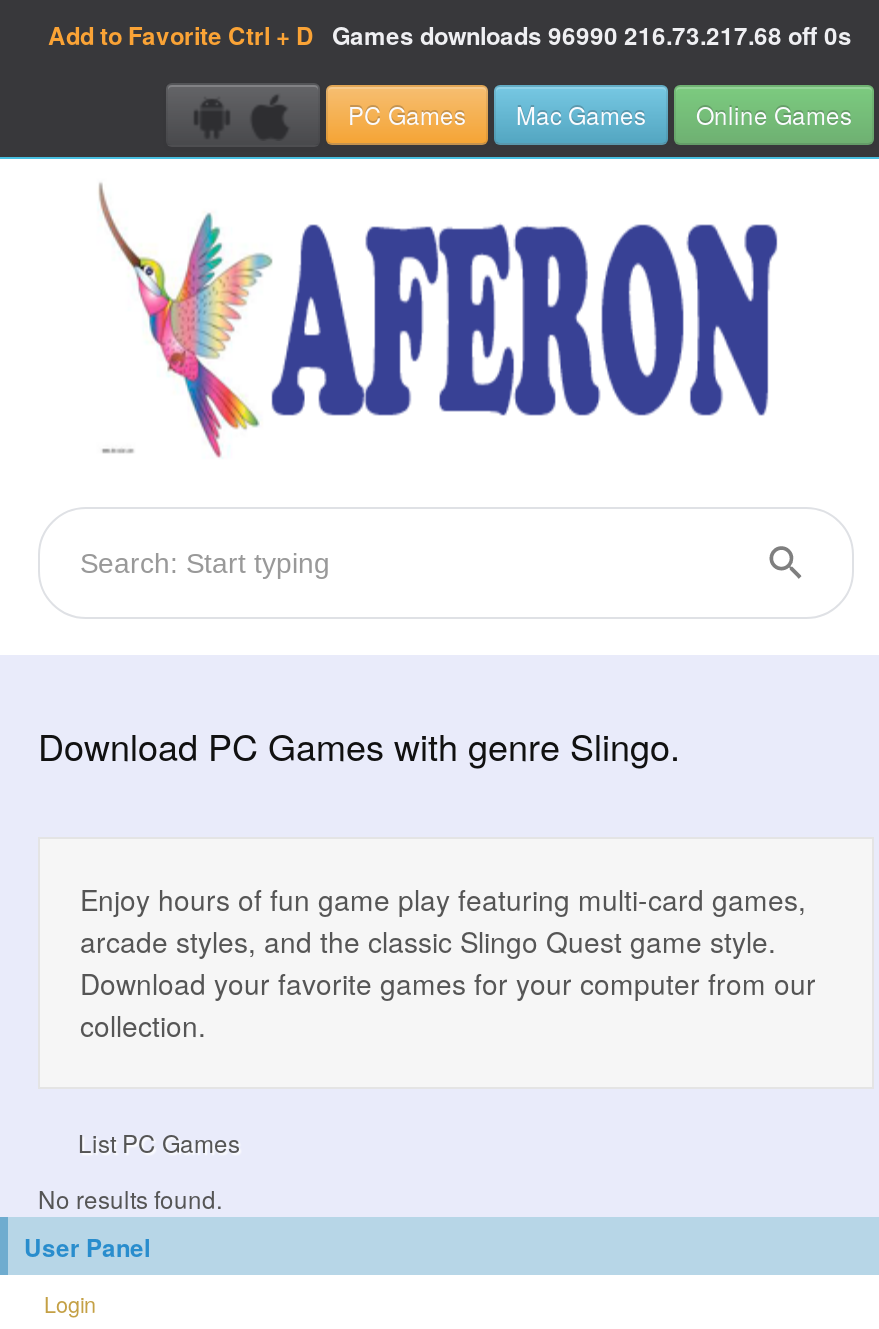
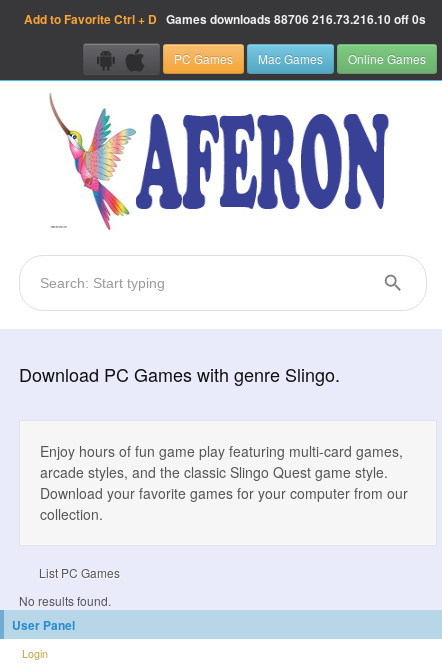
- Add to Favorite Ctrl + D Games downloads 96990 216.73.217.68 off 0s
+ Add to Favorite Ctrl + D Games downloads 88706 216.73.216.10 off 0s
